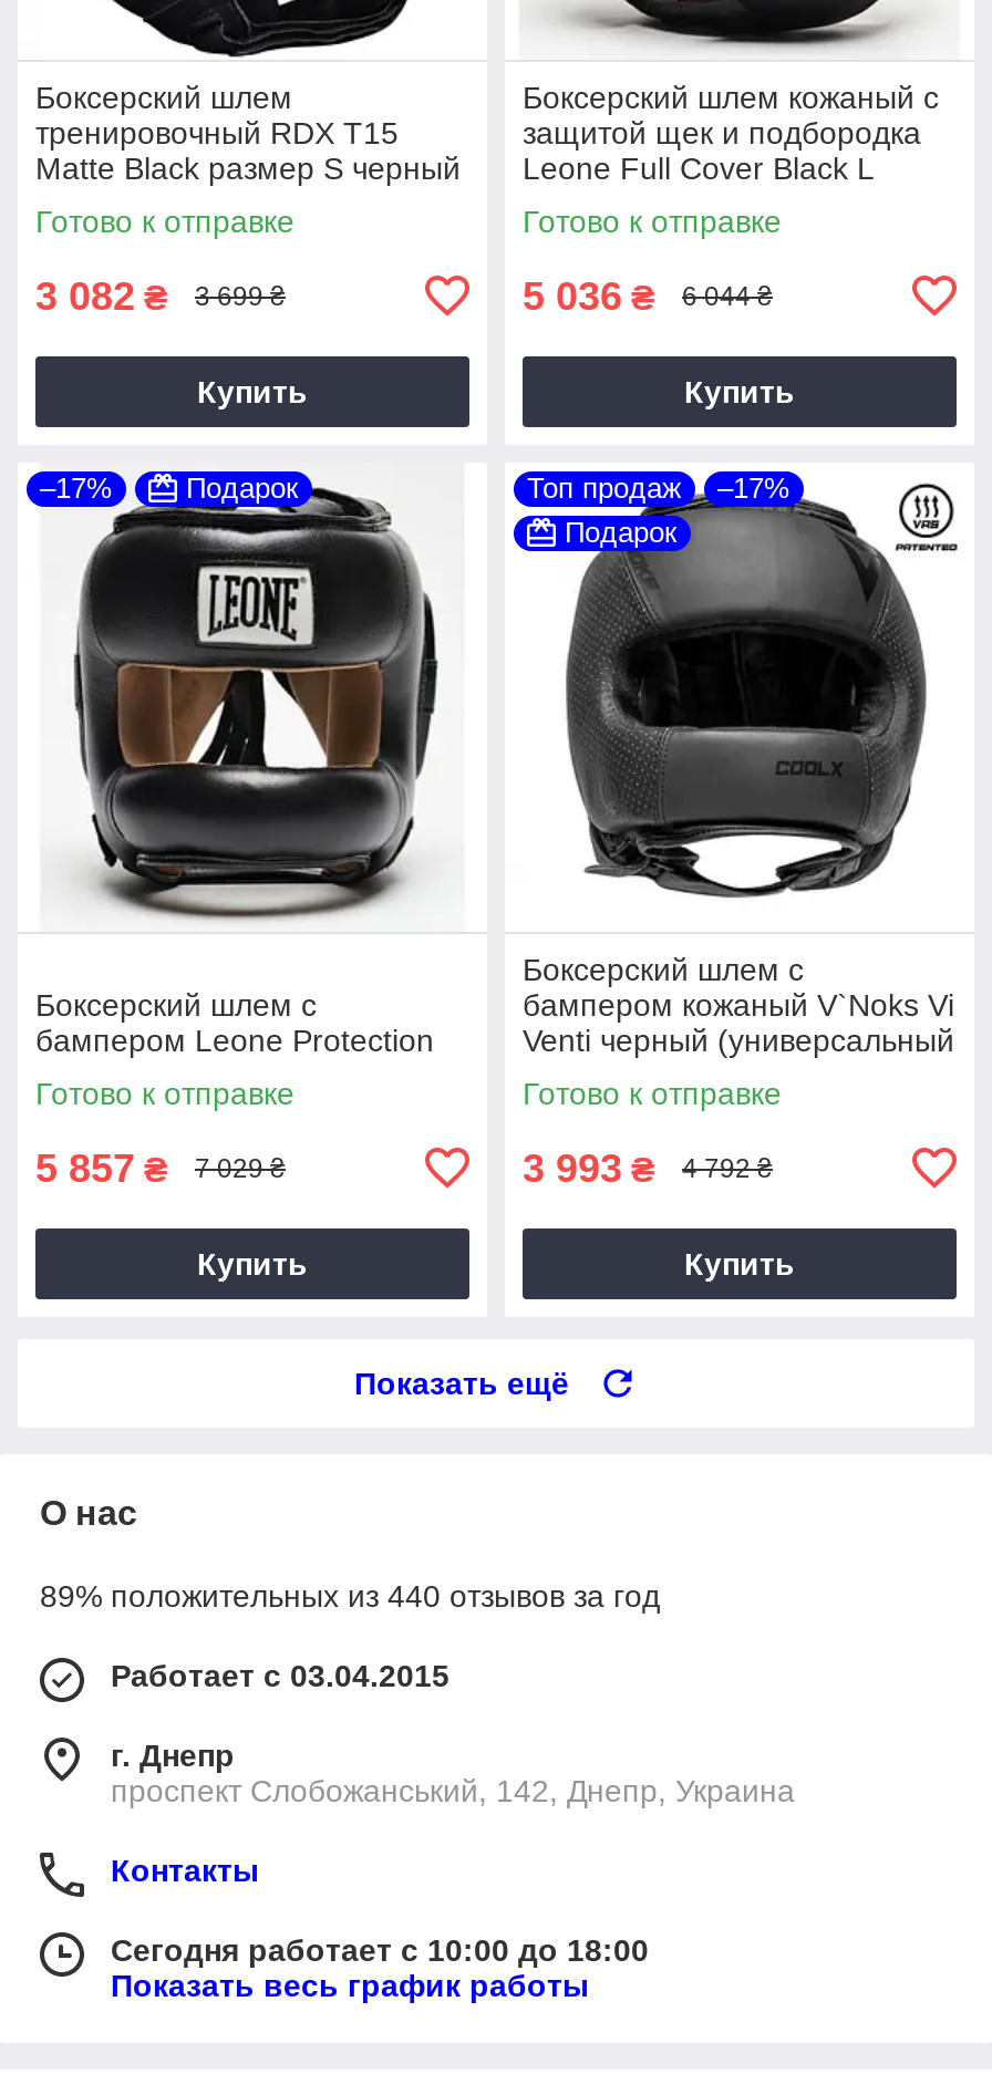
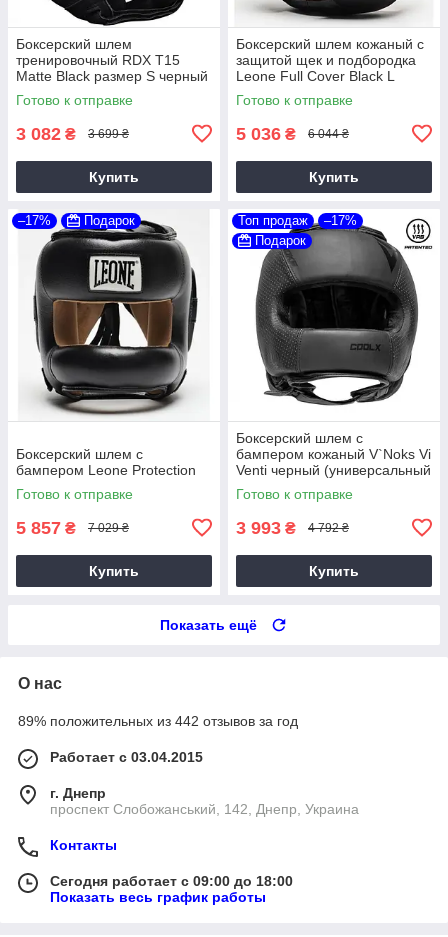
- 89% положительных из 440 отзывов за год
+ 89% положительных из 442 отзывов за год

- Сегодня работает с 10:00 до 18:00
+ Сегодня работает с 09:00 до 18:00
